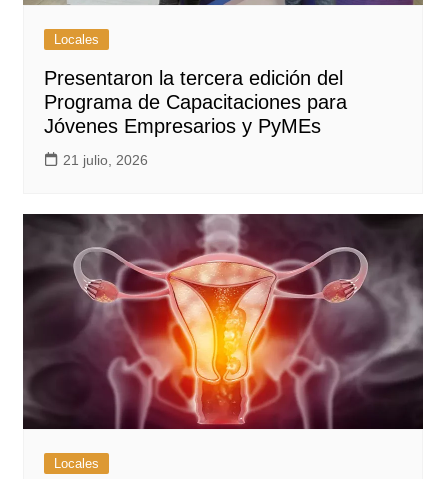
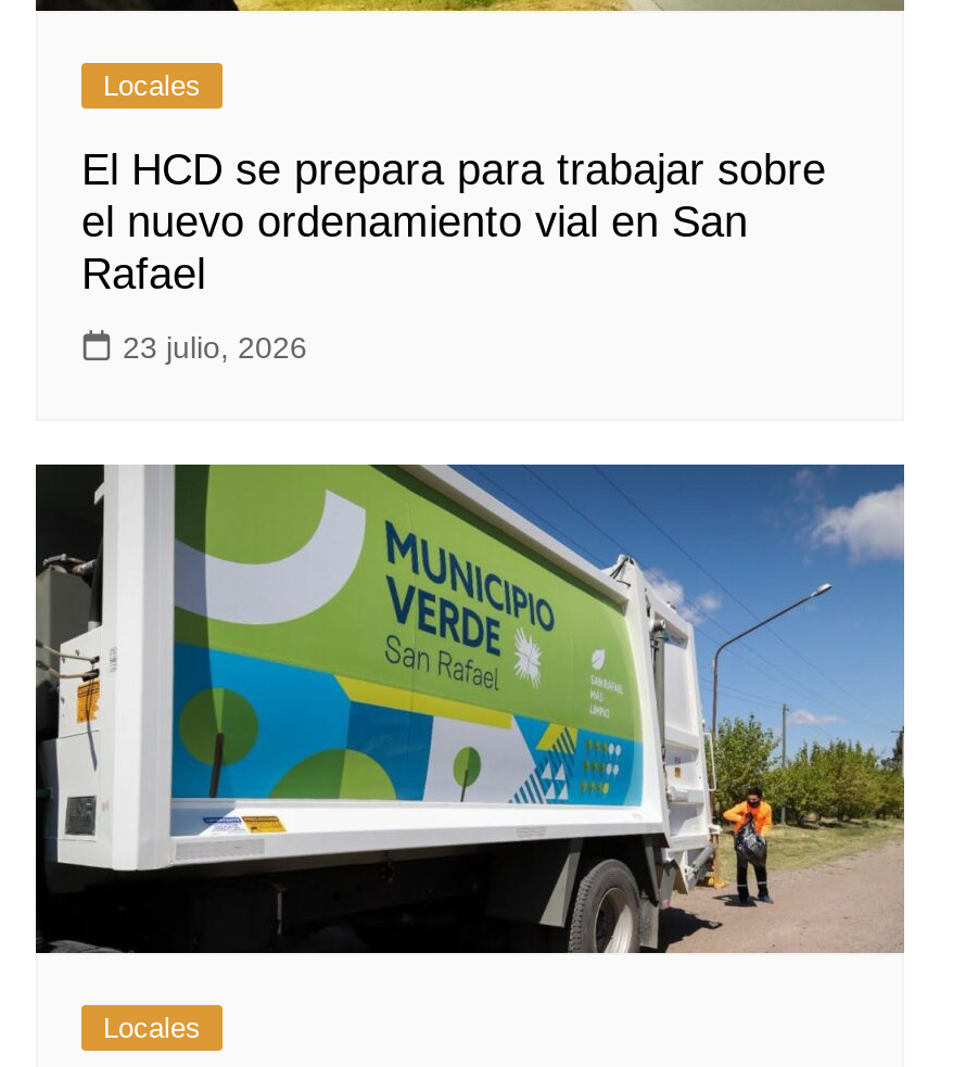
- Presentaron la tercera edición del
- Programa de Capacitaciones para
- Jóvenes Empresarios y PyMEs
+ El HCD se prepara para trabajar sobre
+ el nuevo ordenamiento vial en San
+ Rafael

- 21 julio, 2026
+ 23 julio, 2026

- [image]
+ [image]
